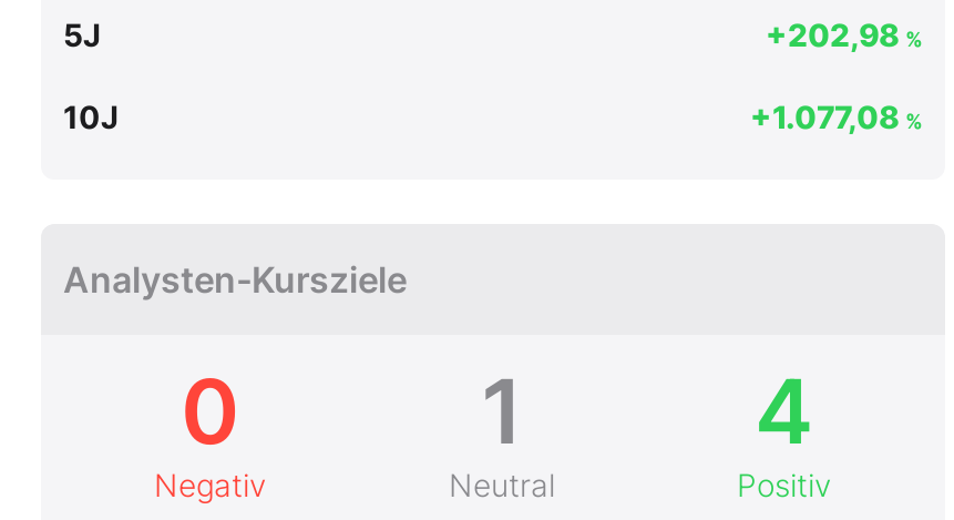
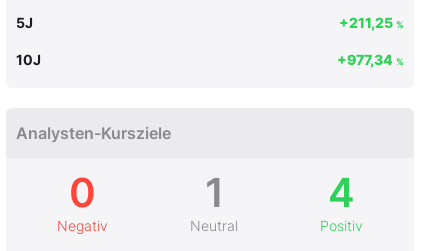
- +202,98%
+ +211,25%

- +1.077,08%
+ +977,34%
